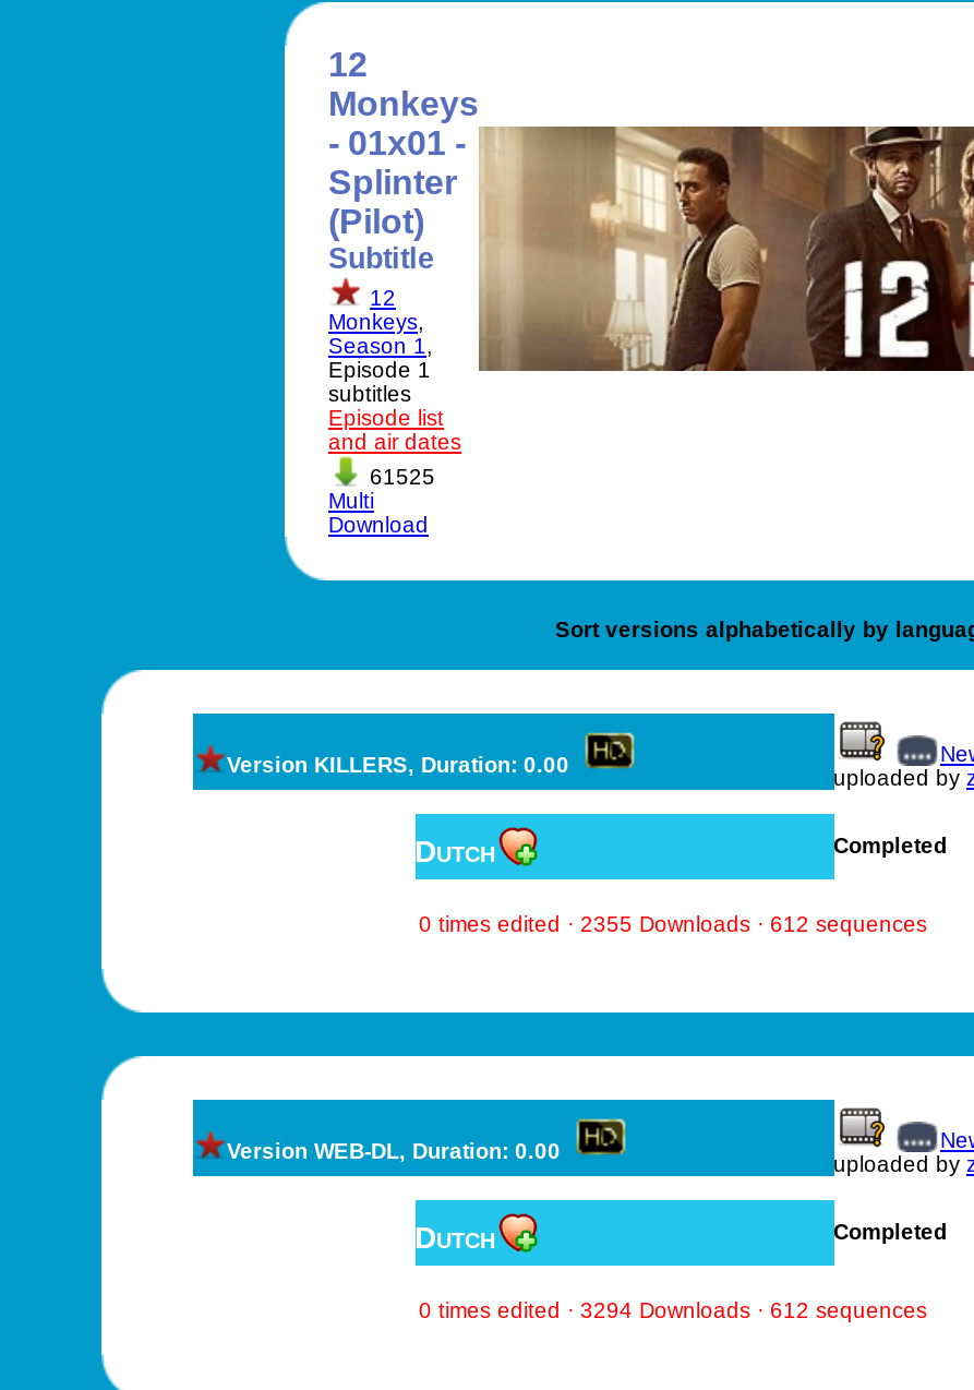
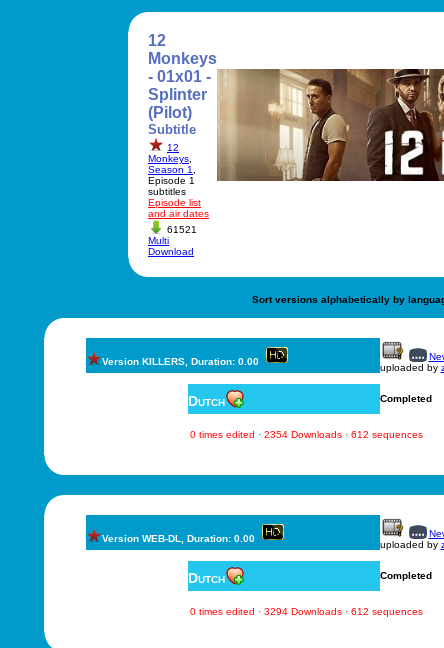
- 61525
+ 61521

- 0 times edited · 2355 Downloads · 612 sequences
+ 0 times edited · 2354 Downloads · 612 sequences
